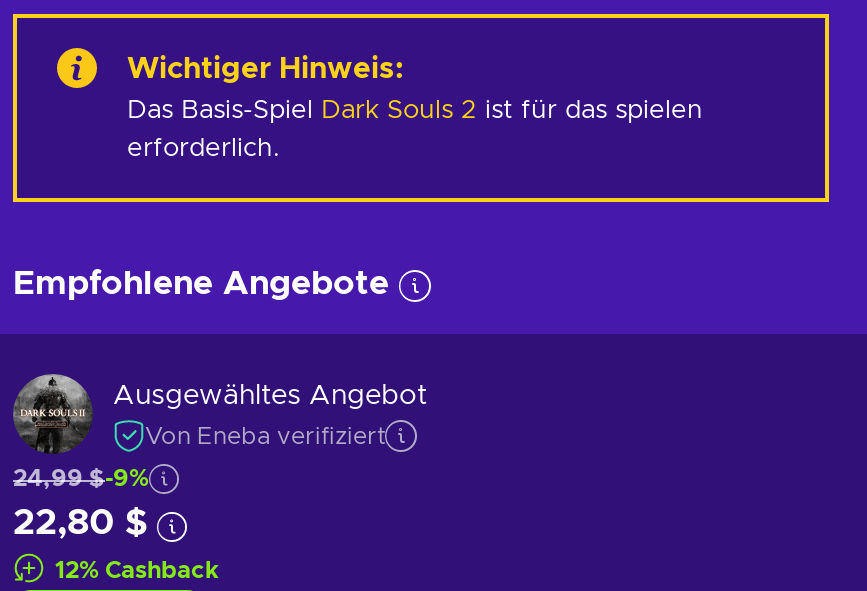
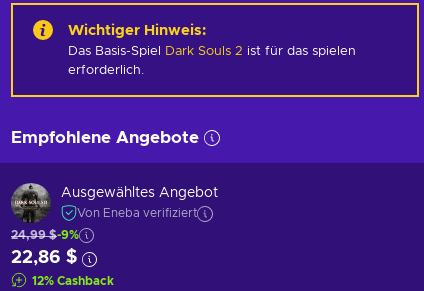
- 22,80 $
+ 22,86 $
